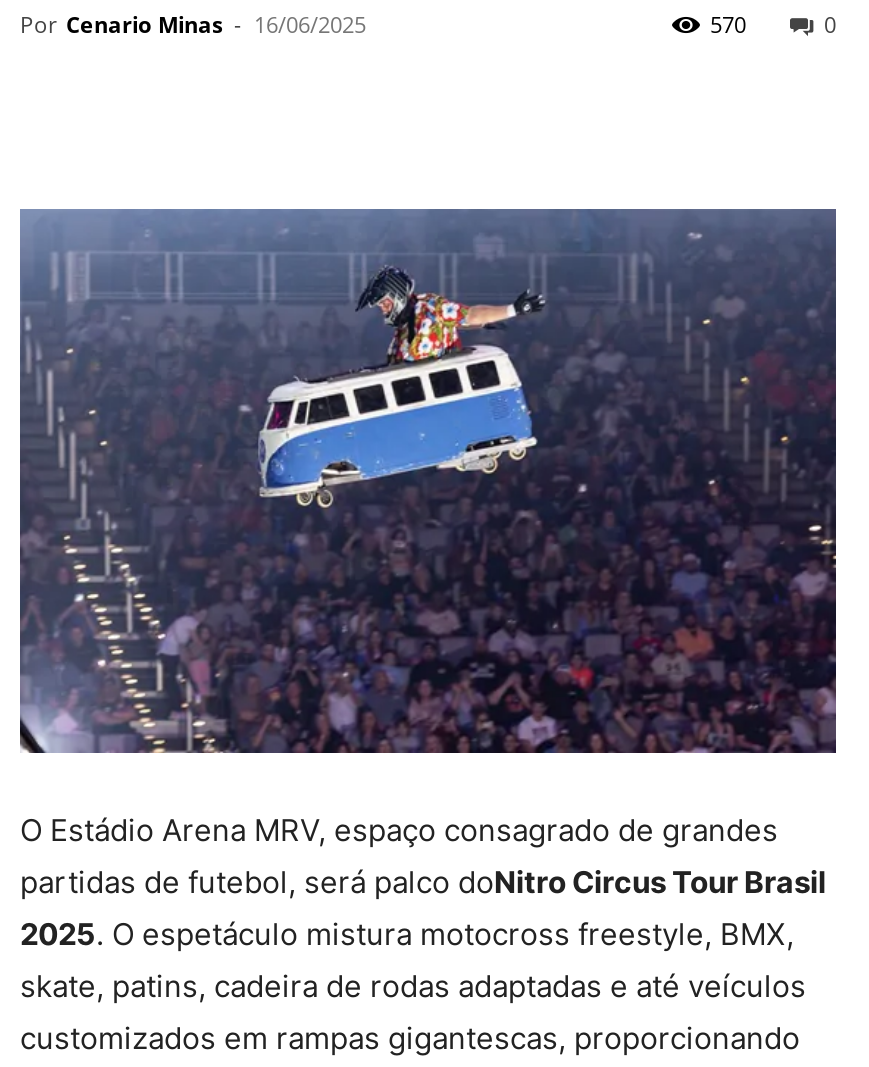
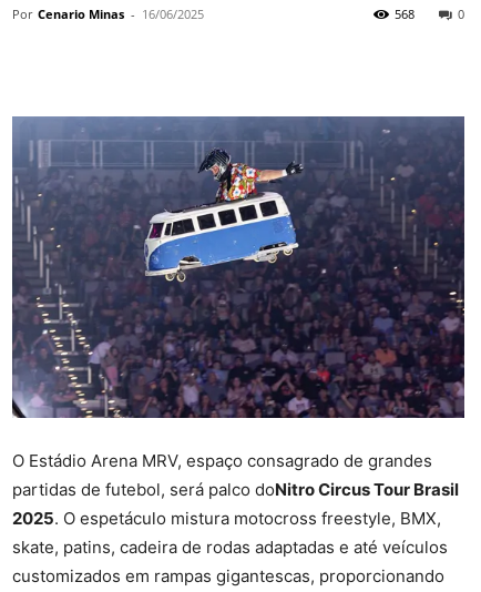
- 570
+ 568
